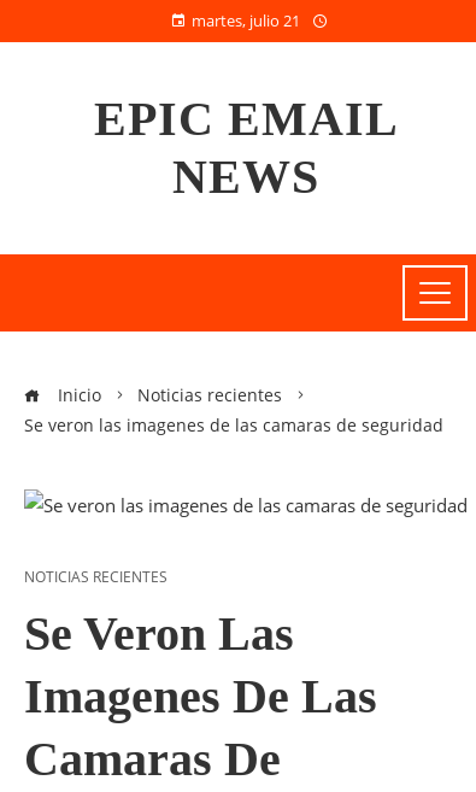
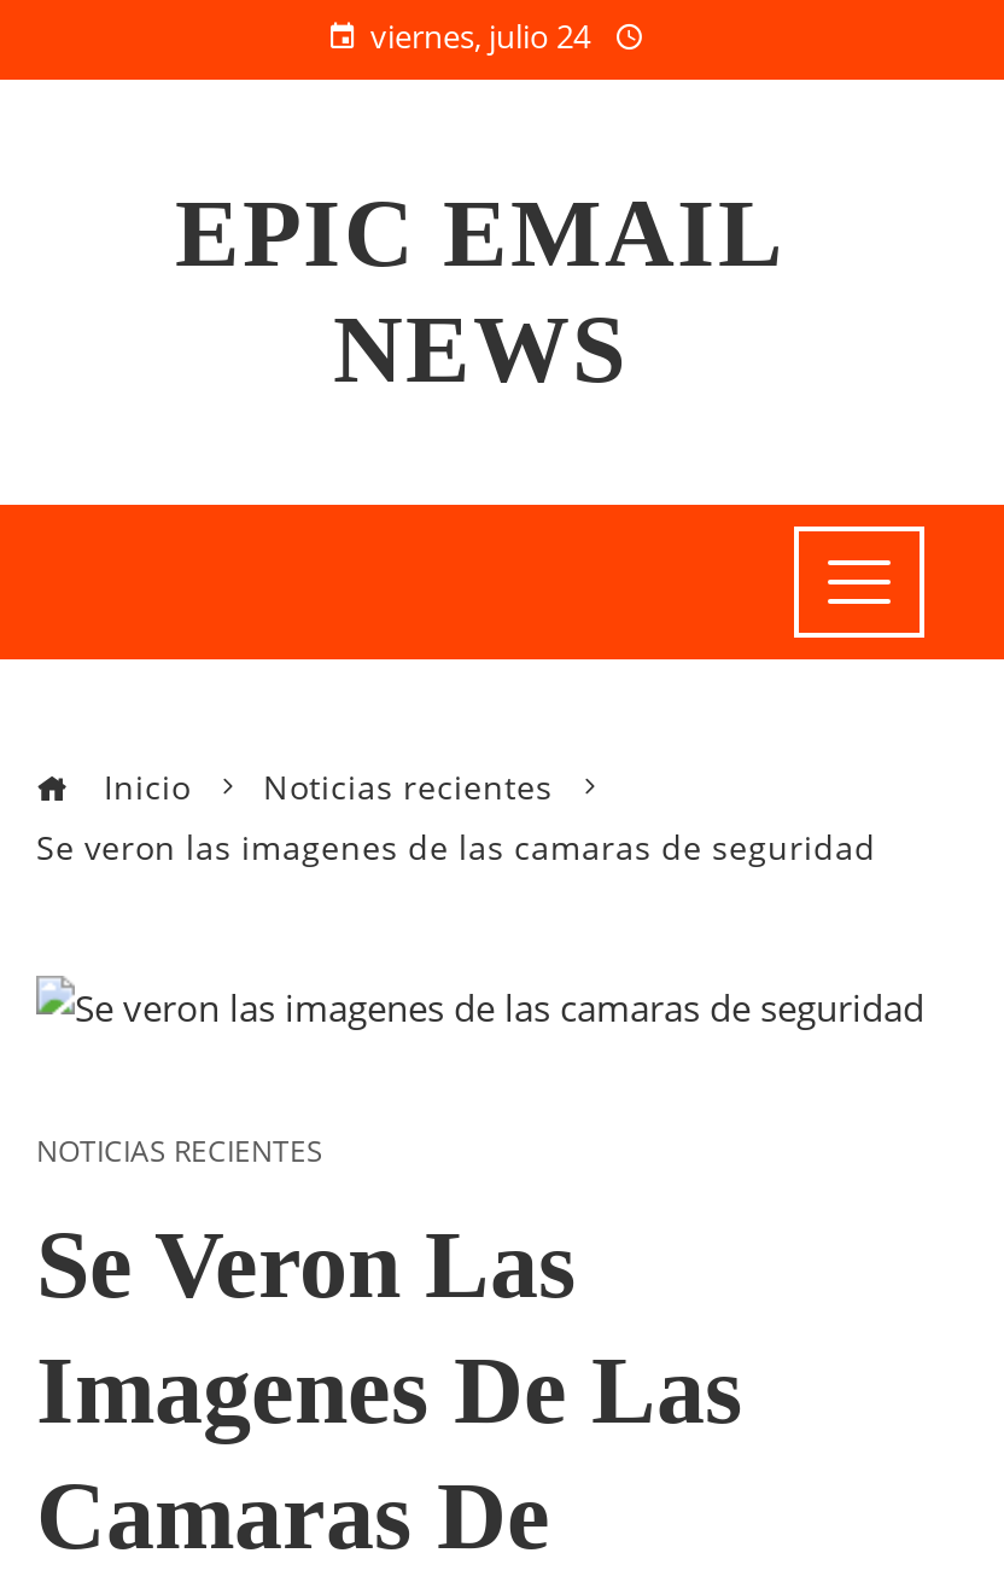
- martes, julio 21
+ viernes, julio 24
